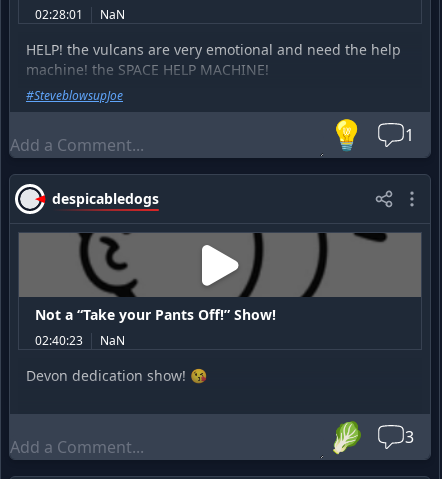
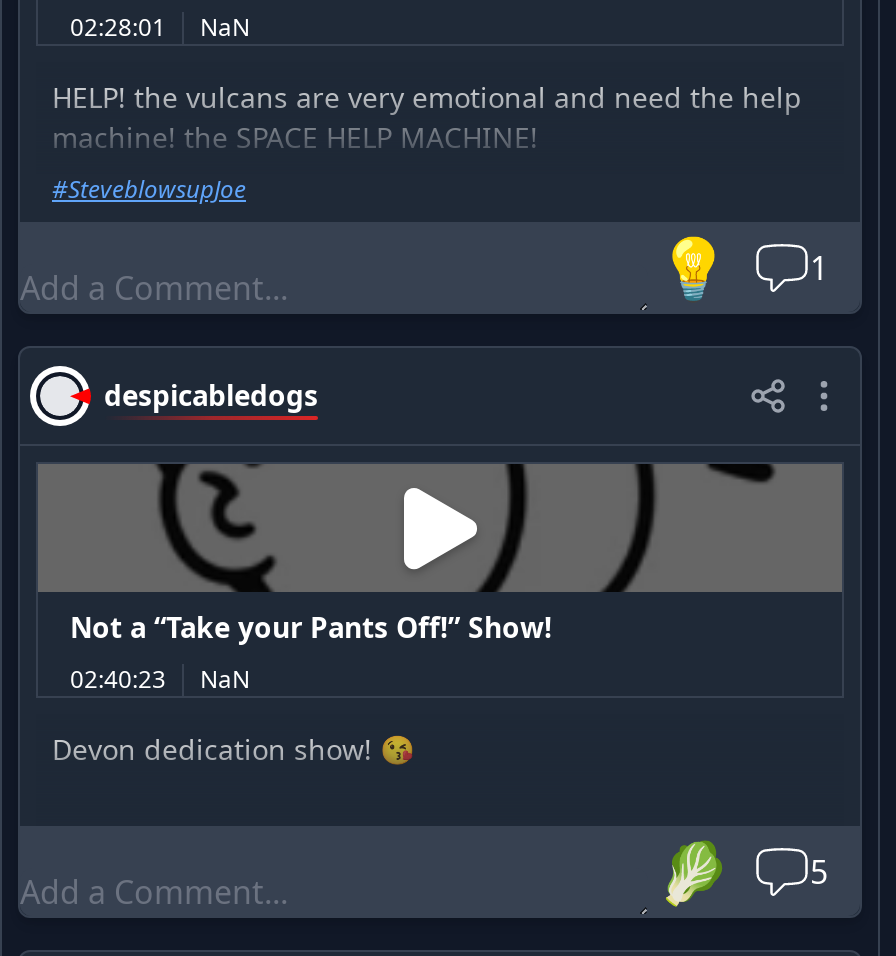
- 3
+ 5
